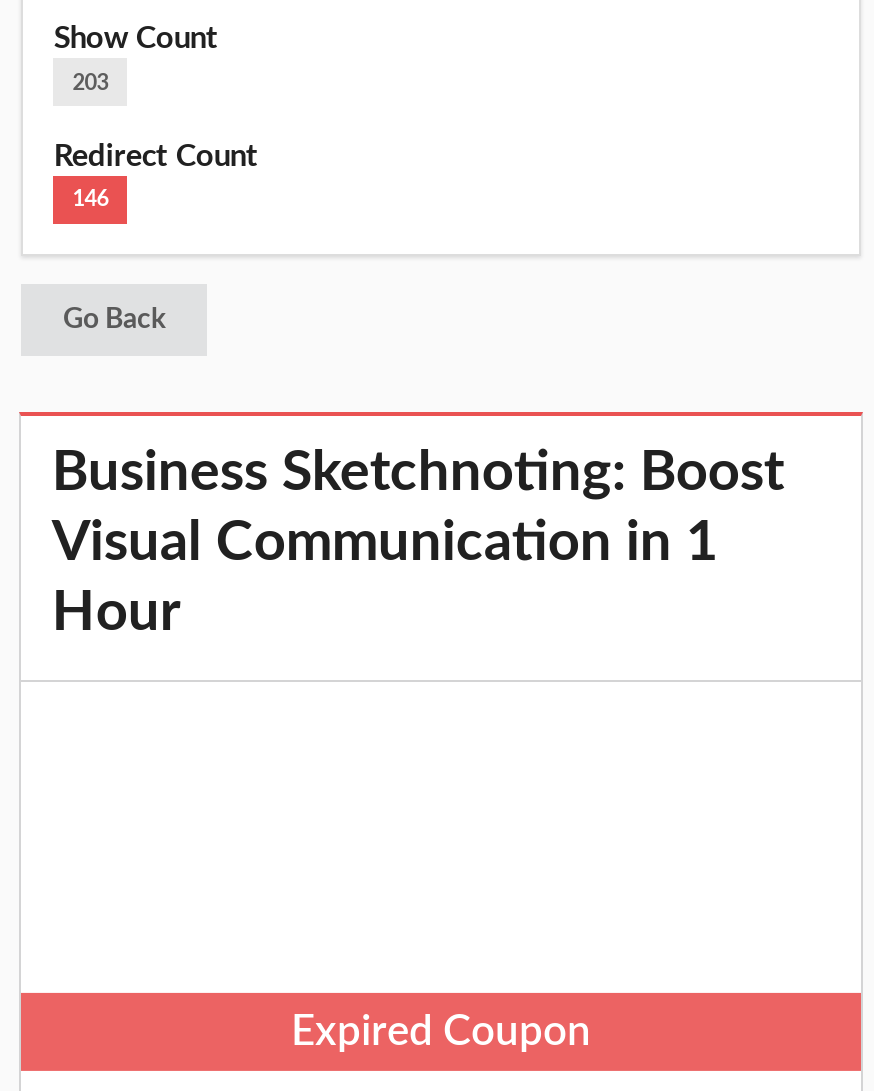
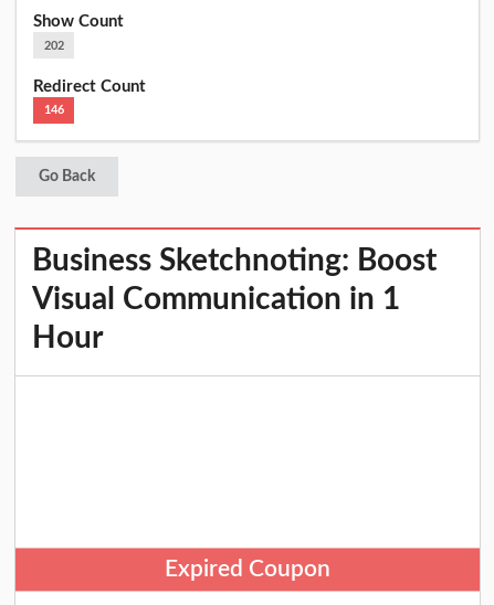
- 203
+ 202
